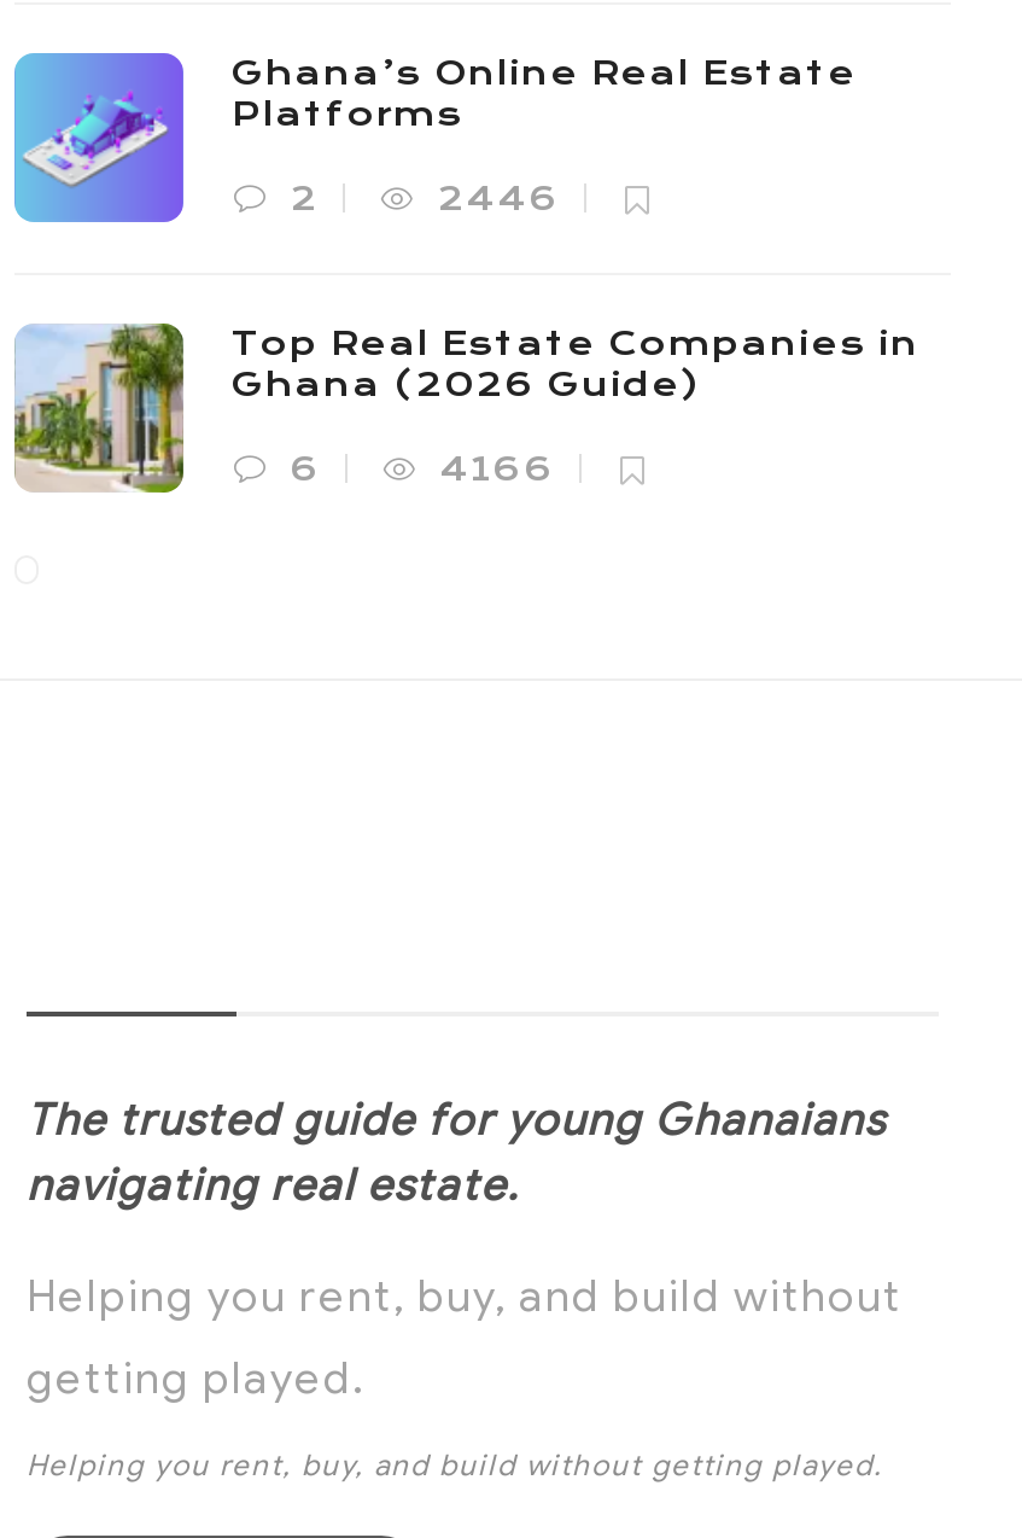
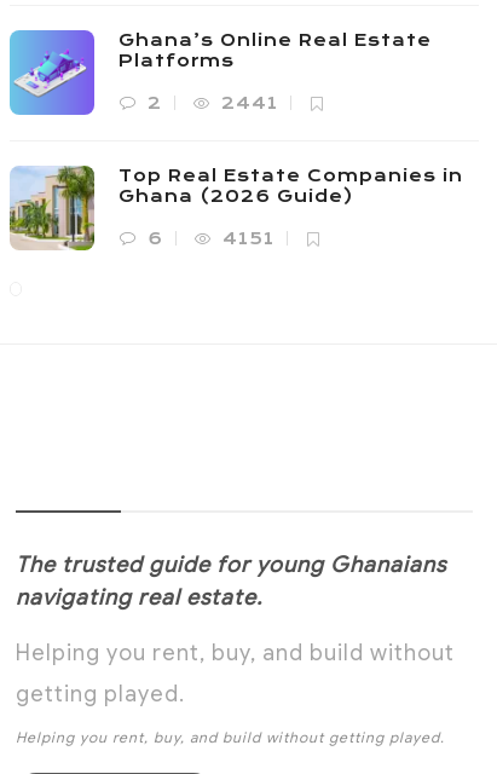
- 2446
+ 2441

- 4166
+ 4151
